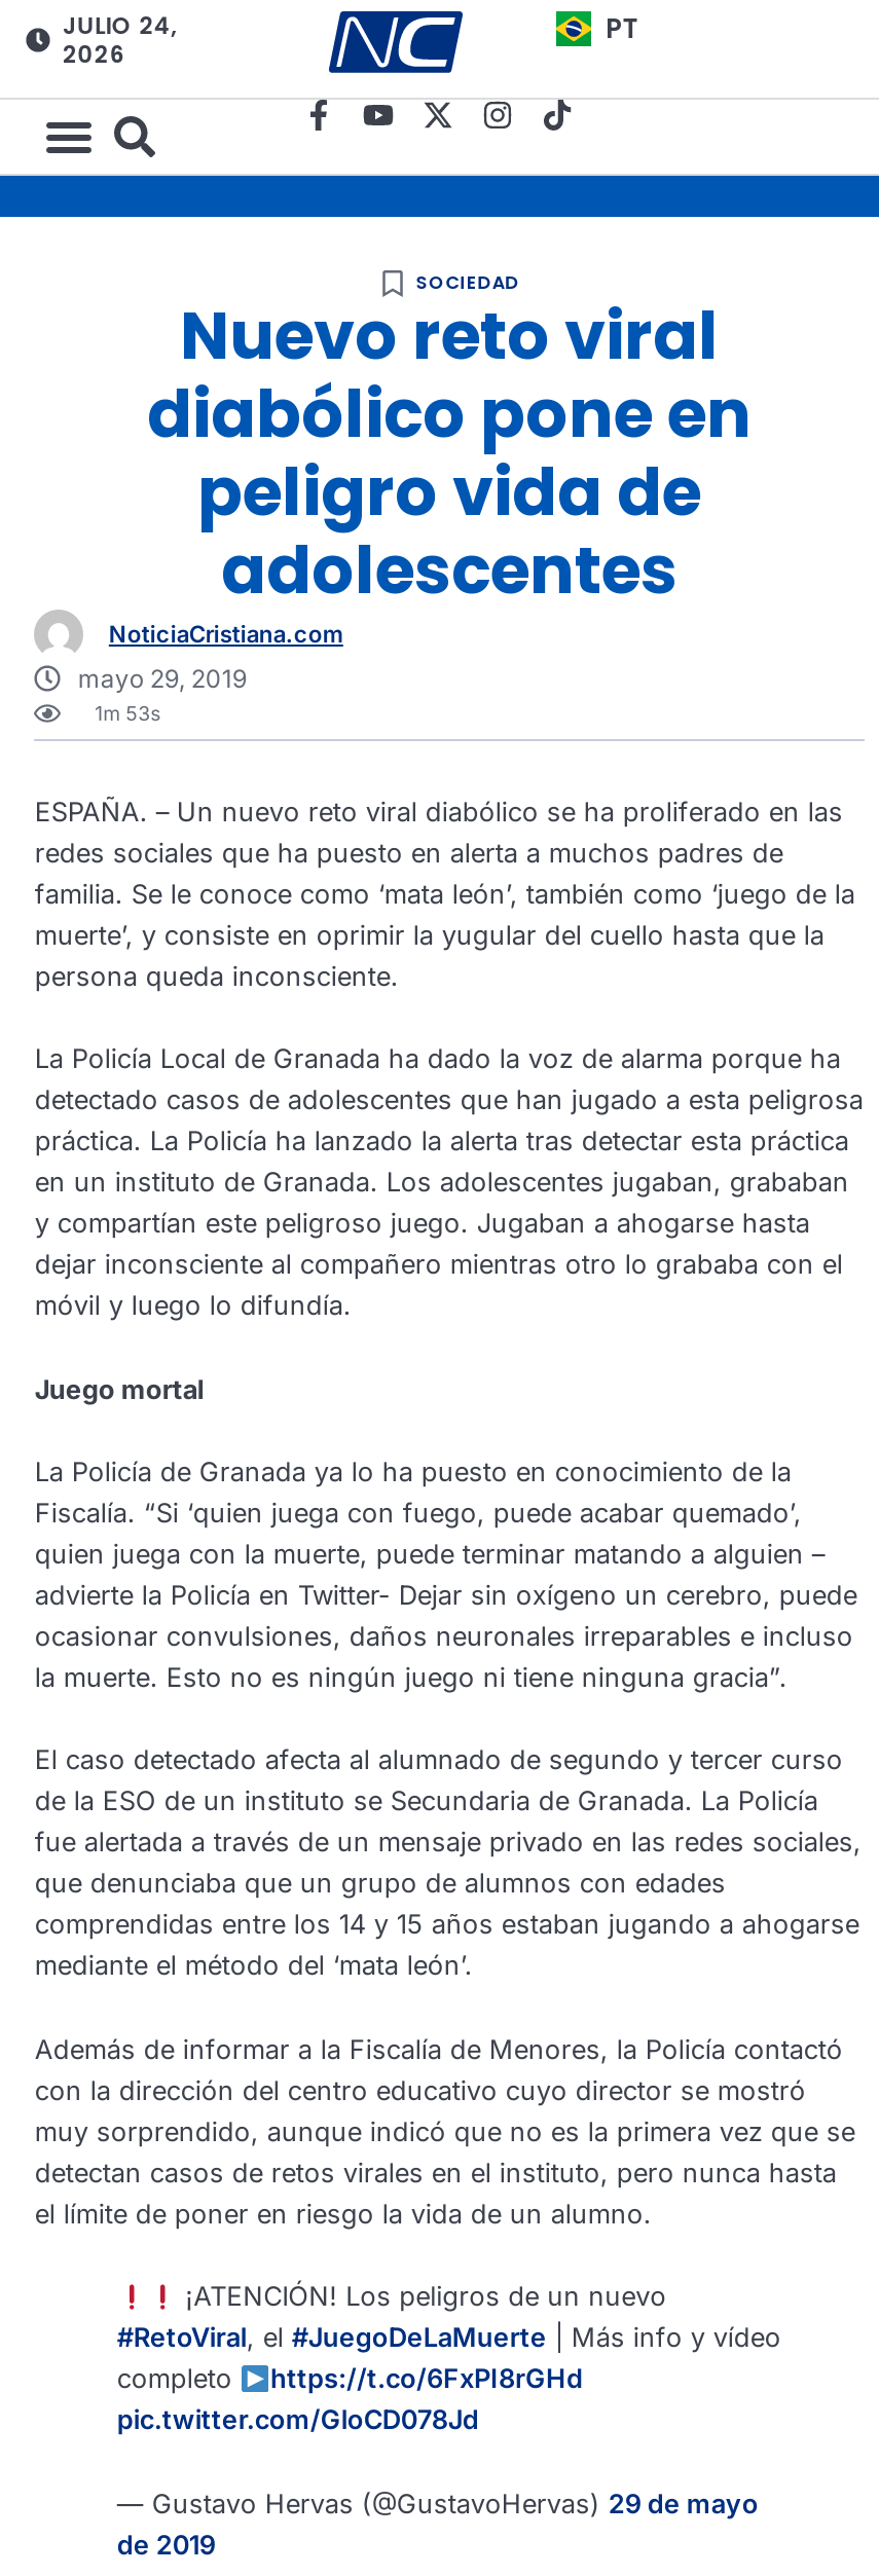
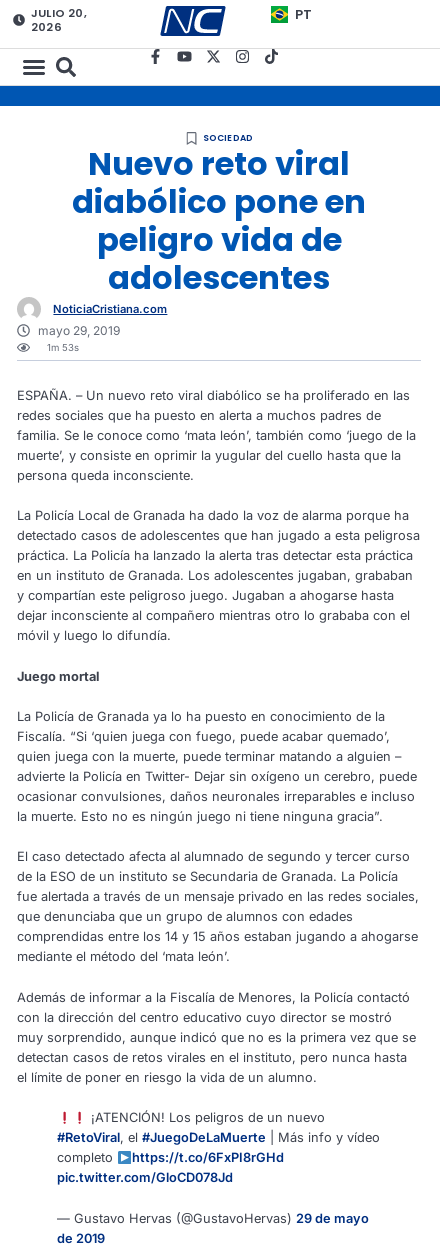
- JULIO 24,
+ JULIO 20,
